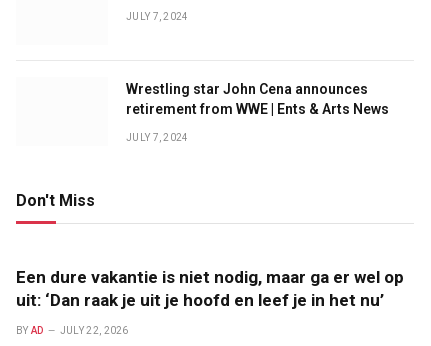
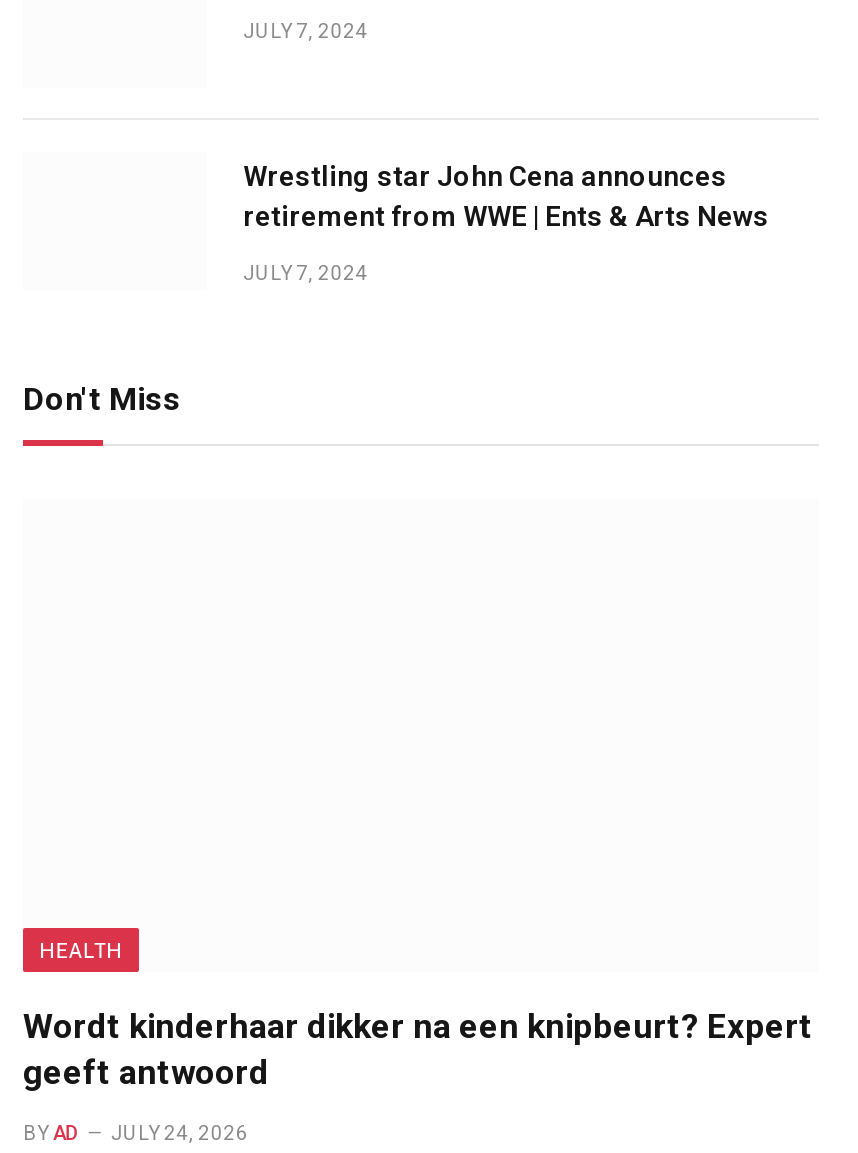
- Een dure vakantie is niet nodig, maar ga er wel op
- uit: ‘Dan raak je uit je hoofd en leef je in het nu’
+ HEALTH
+ Wordt kinderhaar dikker na een knipbeurt? Expert
+ geeft antwoord

- BY AD JULY 22, 2026
+ BY AD JULY 24, 2026
